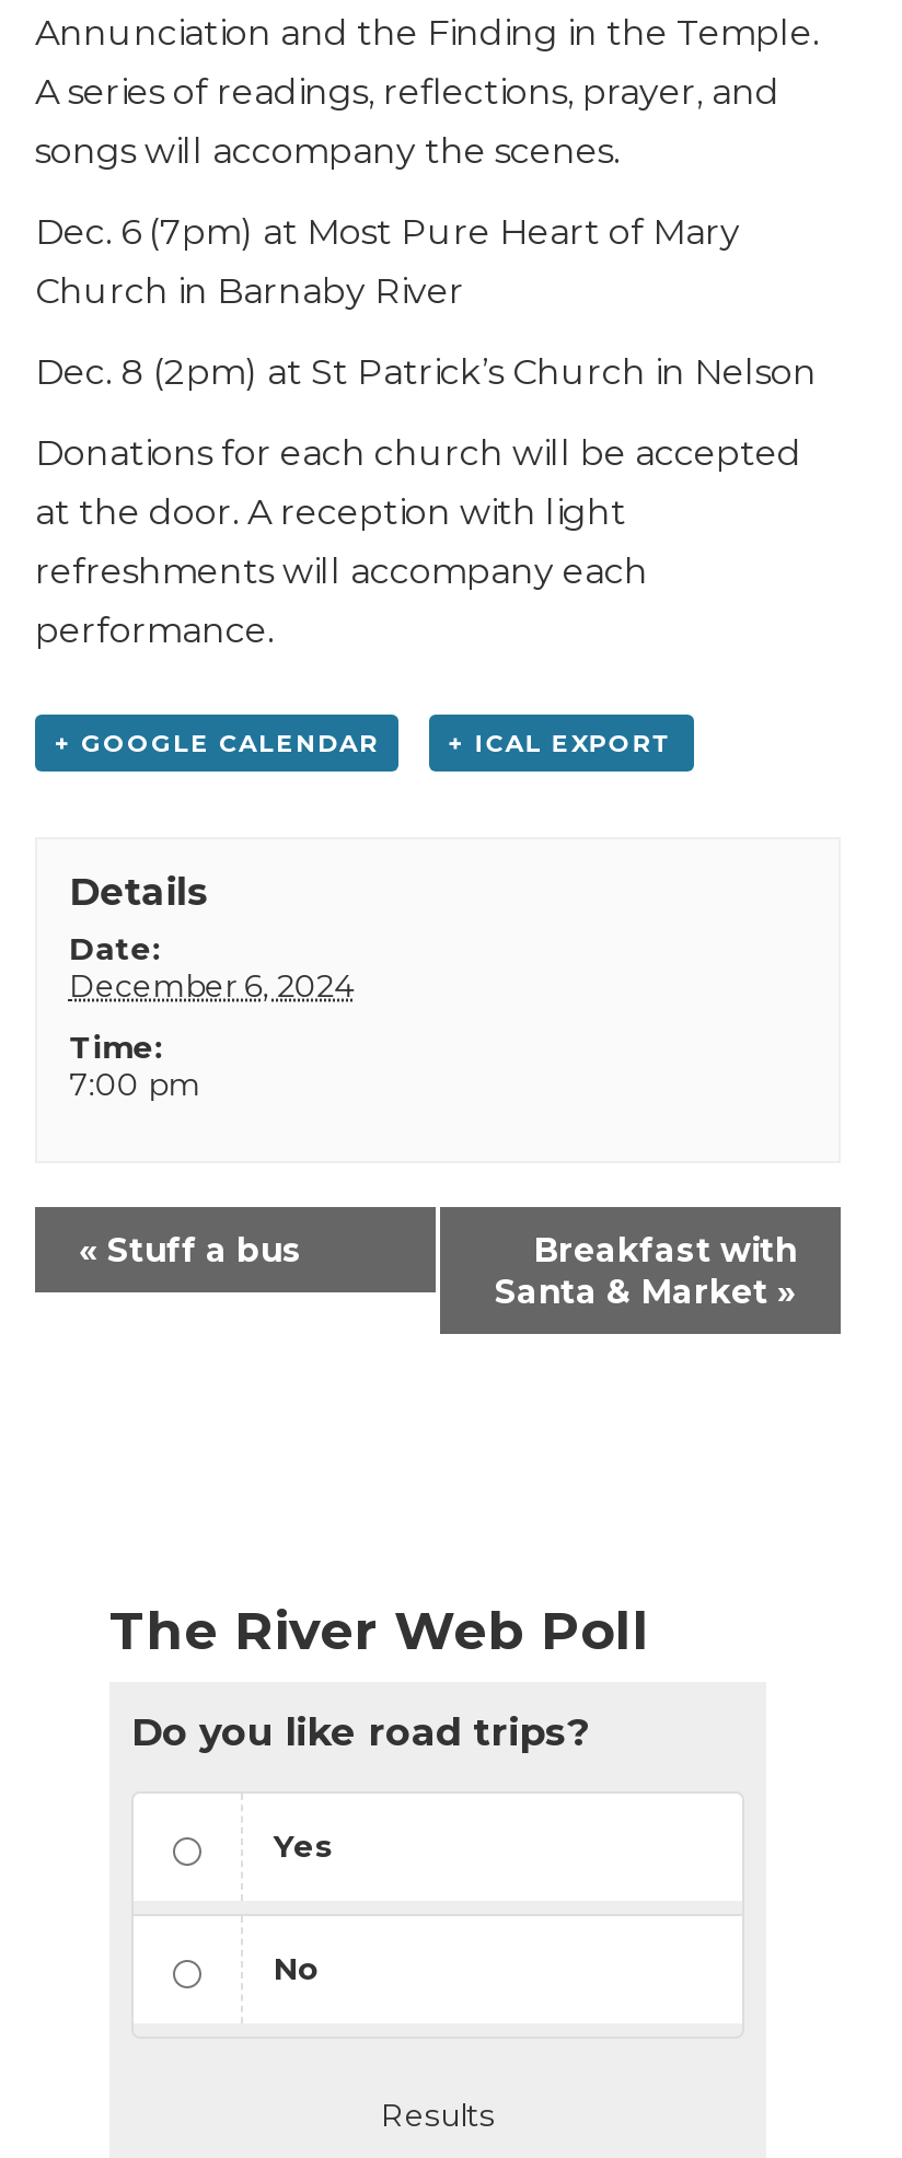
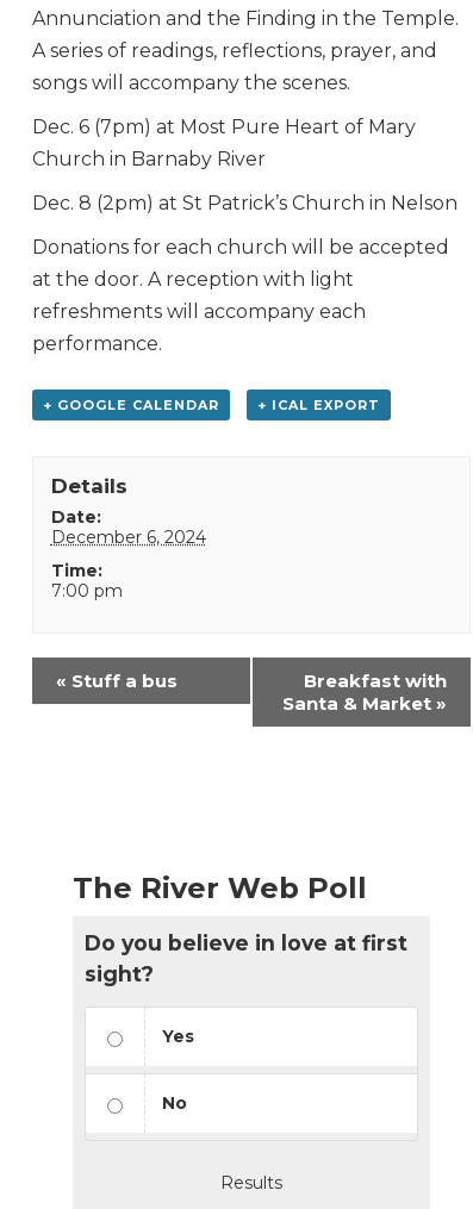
- Do you like road trips?
+ Do you believe in love at first
+ sight?
